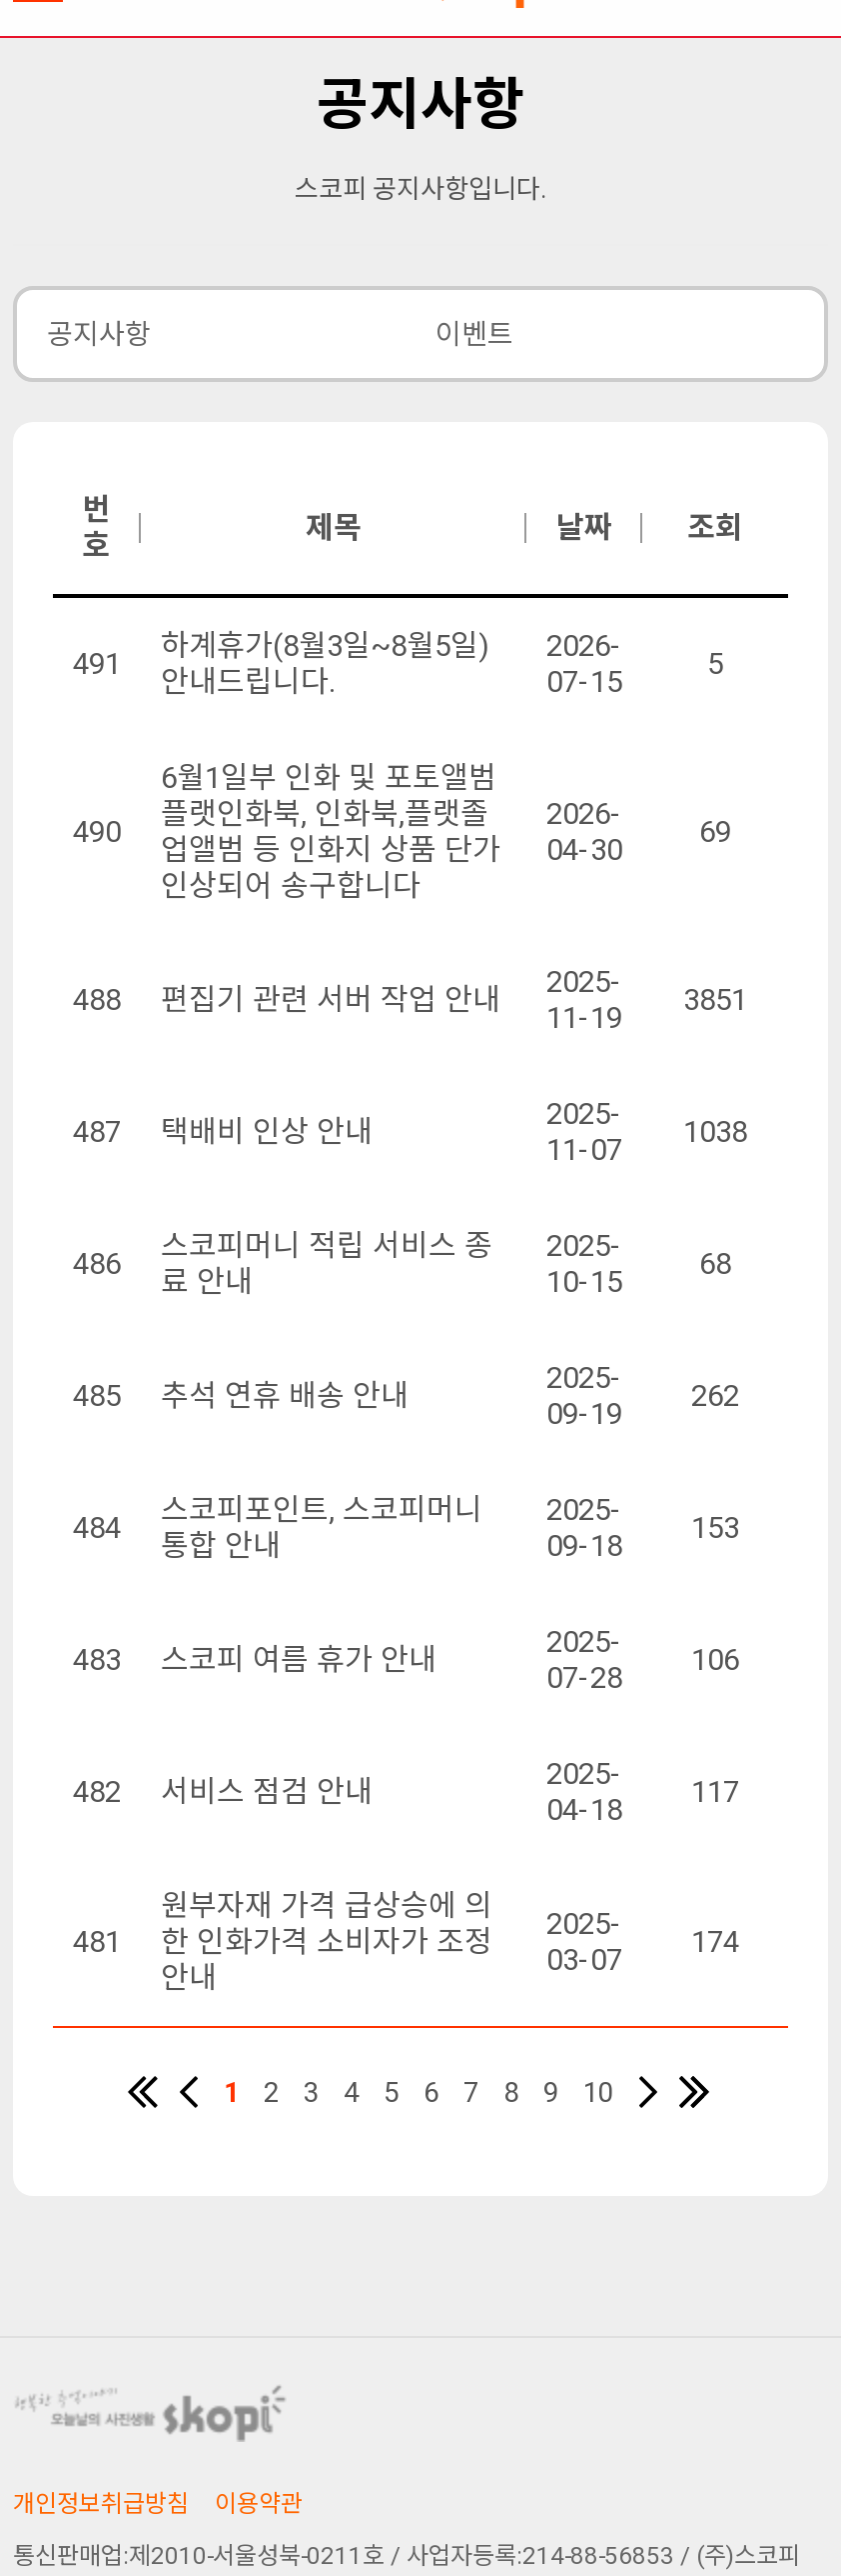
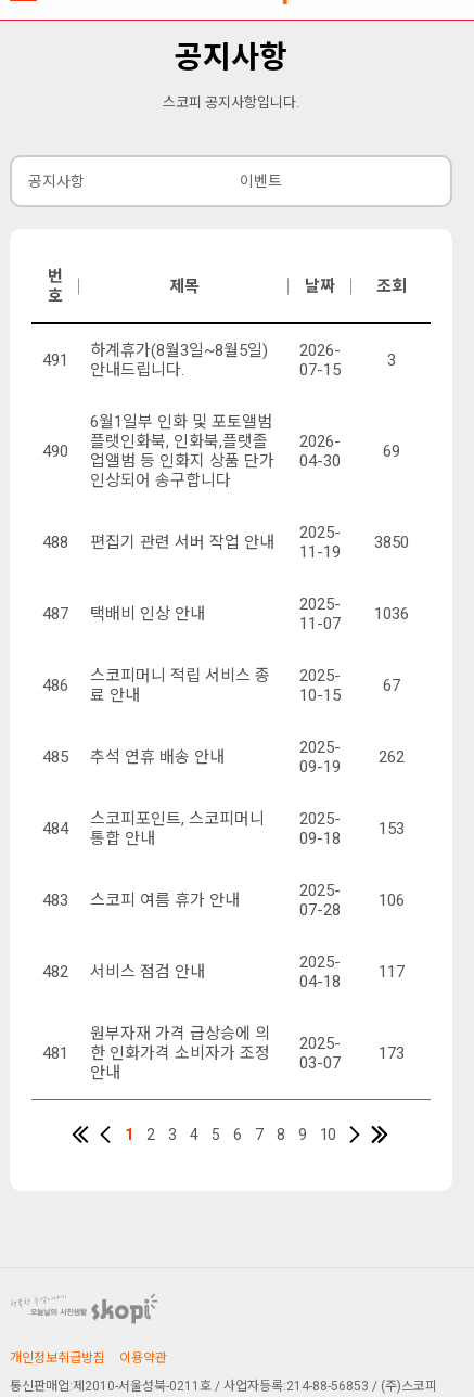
- 5
+ 3

- 488 편집기 관련 서버 작업 안내 2025- 11-19 3851
+ 488 편집기 관련 서버 작업 안내 2025- 11-19 3850

- 2025- 11-07 1038
+ 2025- 11-07 1036

- 68
+ 67

- 481 원부자재 가격 급상승에 의 한 인화가격 소비자가 조정 2025- 03-07 174
+ 481 원부자재 가격 급상승에 의 한 인화가격 소비자가 조정 2025- 03-07 173
